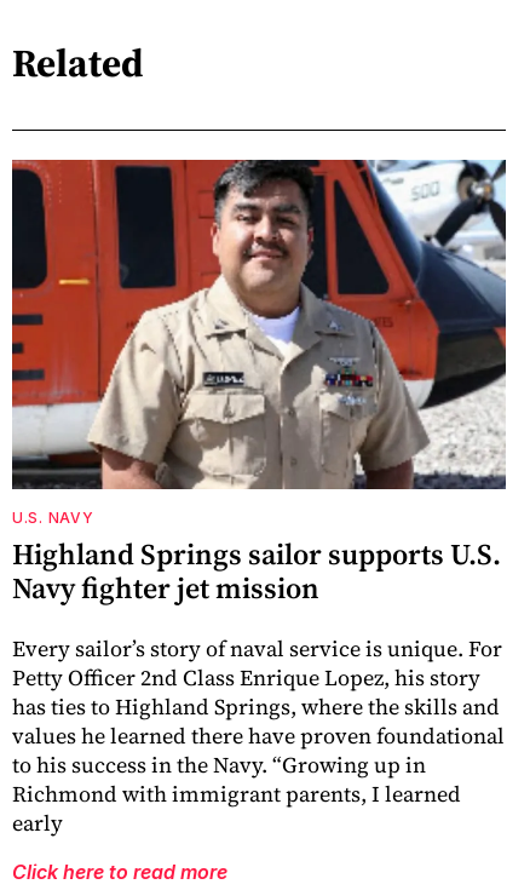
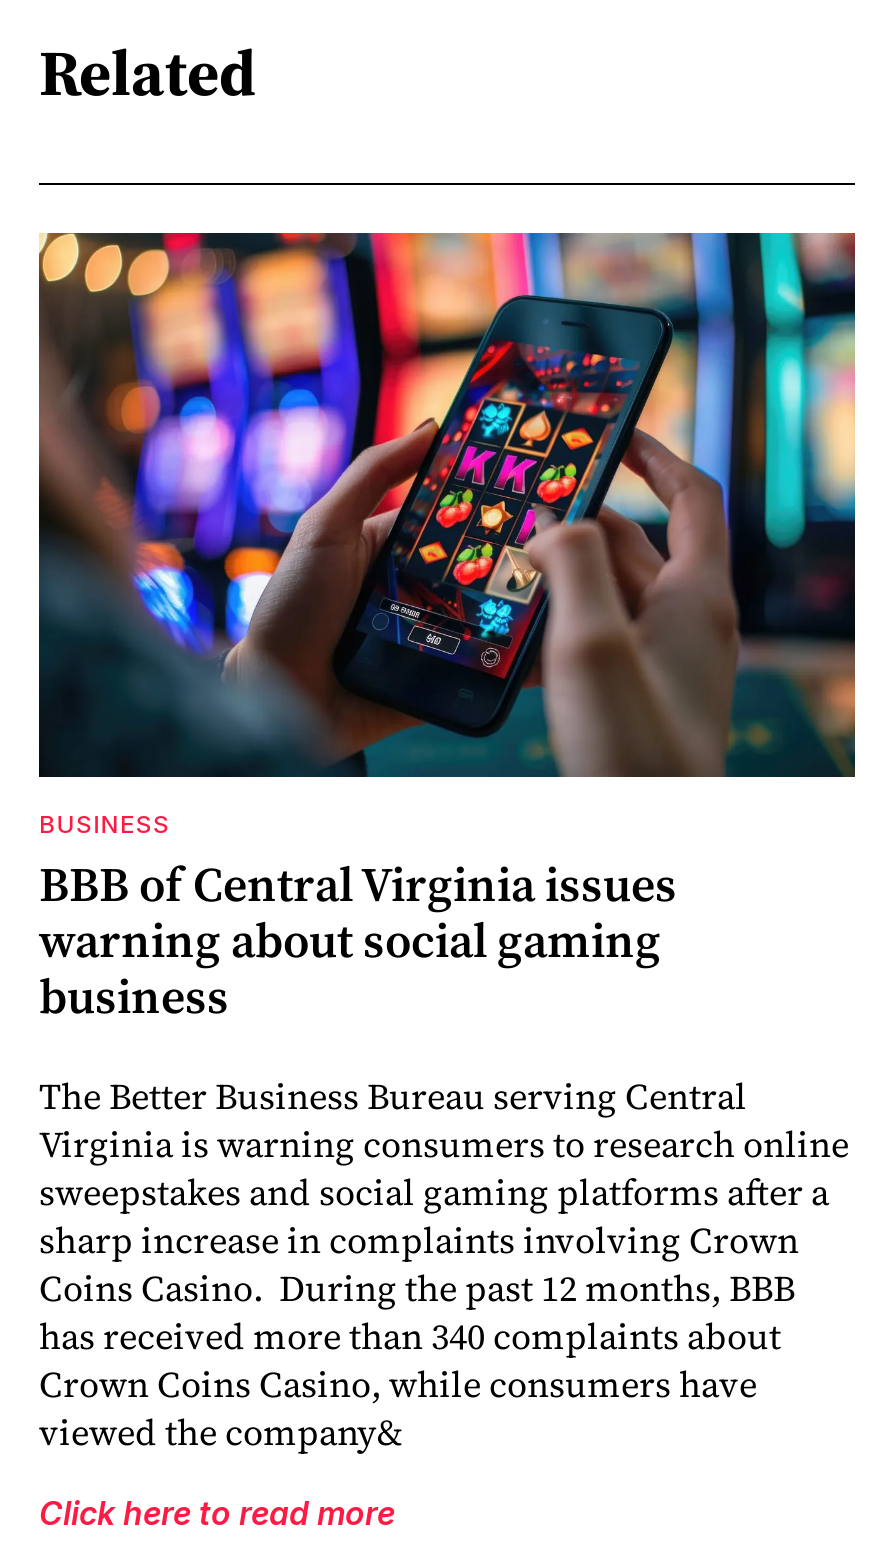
- [image]
- U.S. NAVY
- Highland Springs sailor supports U.S.
- Navy fighter jet mission
+ [image]
+ BUSINESS
+ BBB of Central Virginia issues
+ warning about social gaming
+ business

- Every sailor’s story of naval service is unique. For
- Petty Officer 2nd Class Enrique Lopez, his story
- has ties to Highland Springs, where the skills and
- values he learned there have proven foundational
- to his success in the Navy. “Growing up in
- Richmond with immigrant parents, I learned
- early
+ The Better Business Bureau serving Central
+ Virginia is warning consumers to research online
+ sweepstakes and social gaming platforms after a
+ sharp increase in complaints involving Crown
+ Coins Casino. During the past 12 months, BBB
+ has received more than 340 complaints about
+ Crown Coins Casino, while consumers have
+ viewed the company&
